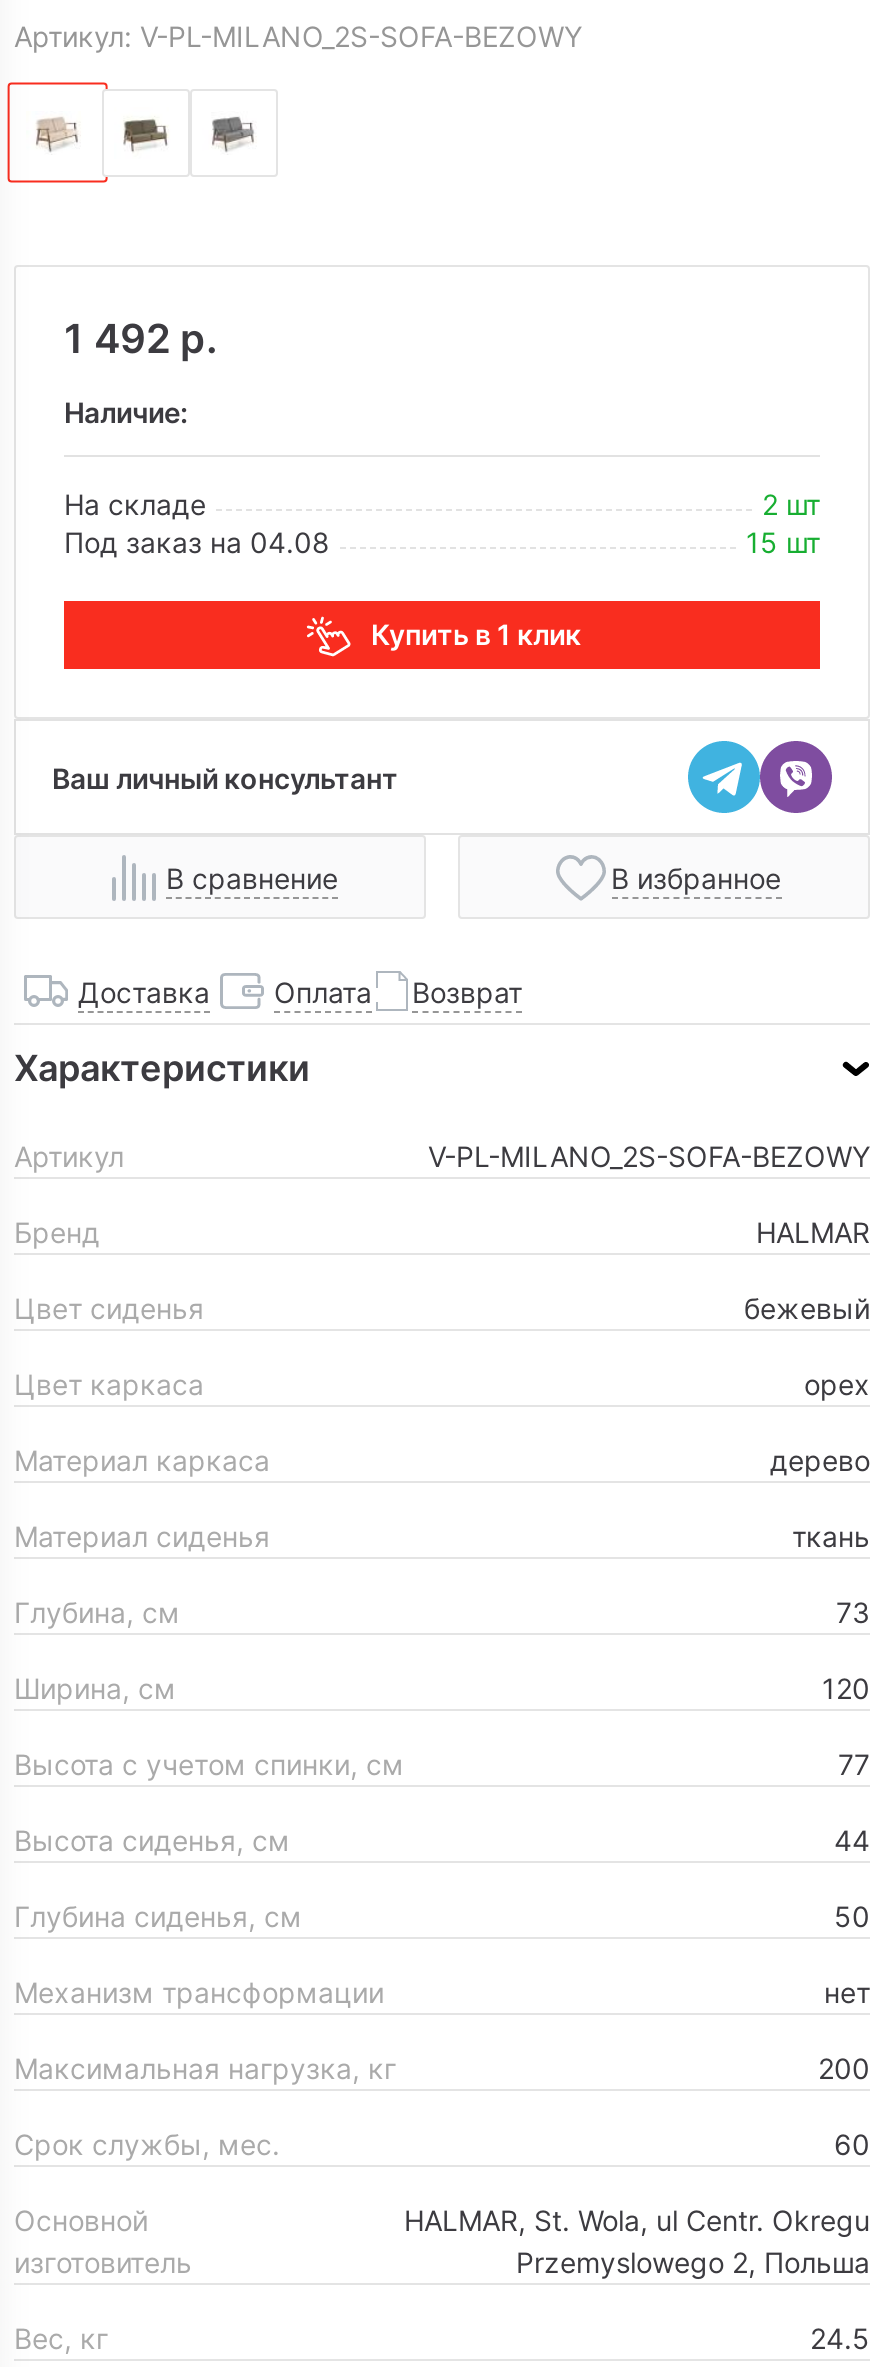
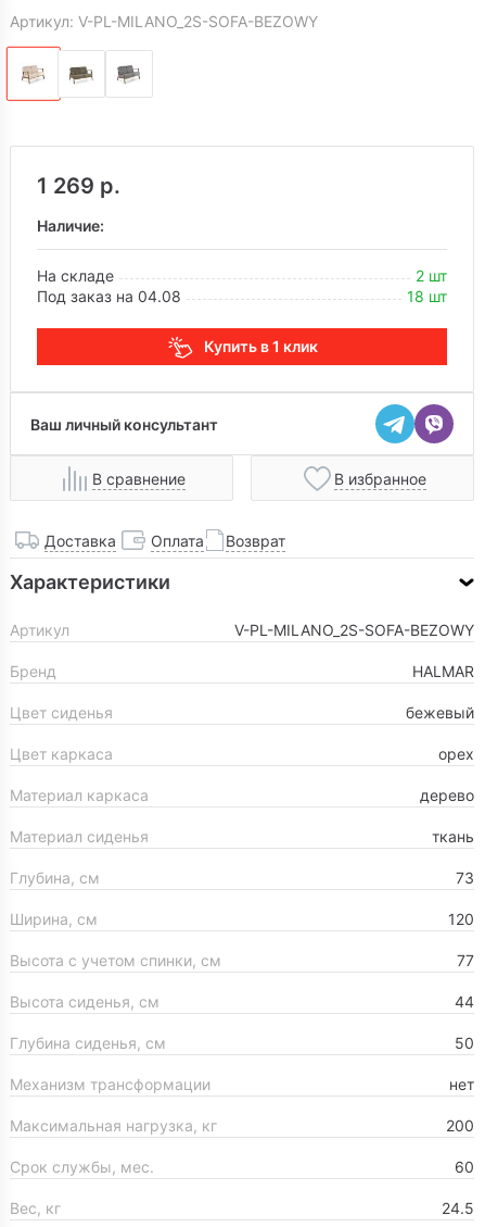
- 1 492 р.
+ 1 269 р.

- 15 шт
+ 18 шт

- Основной
- изготовитель

- HALMAR, St. Wola, ul Centr. Okregu
- Przemyslowego 2, Польша
